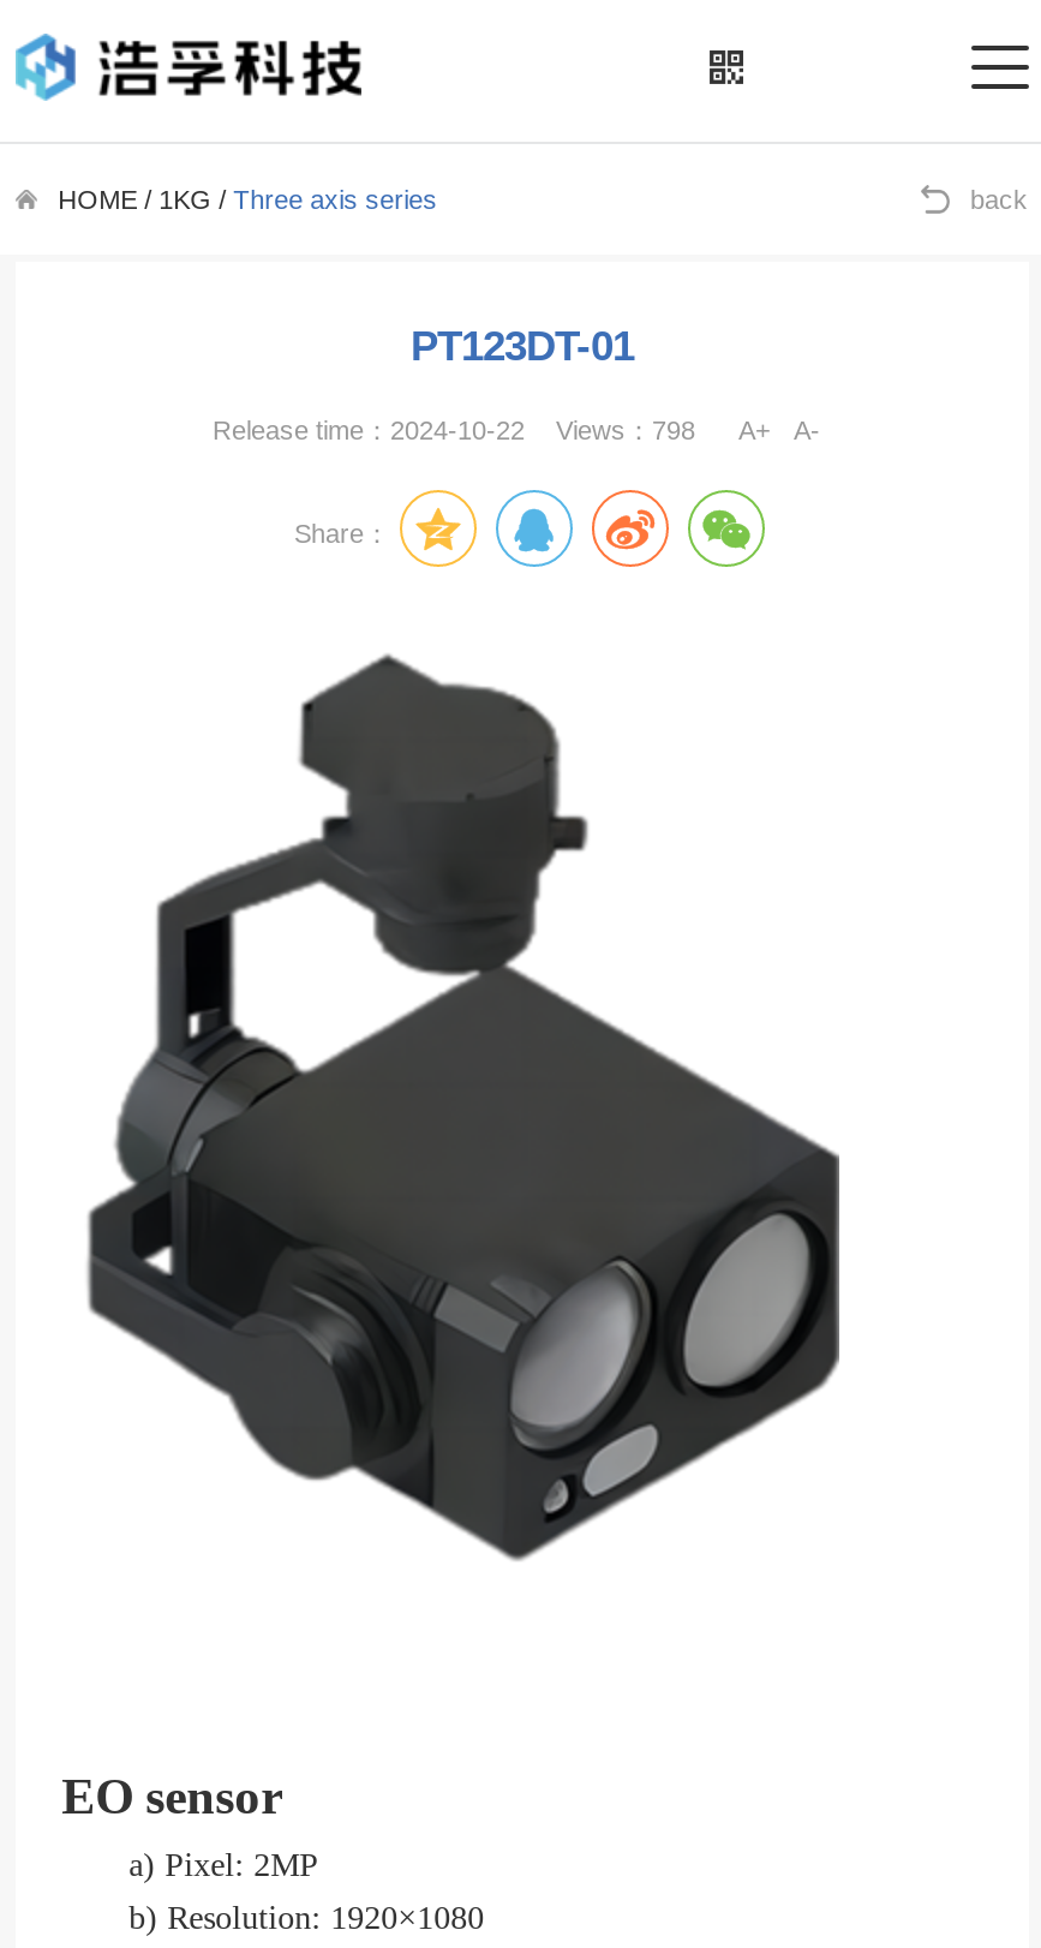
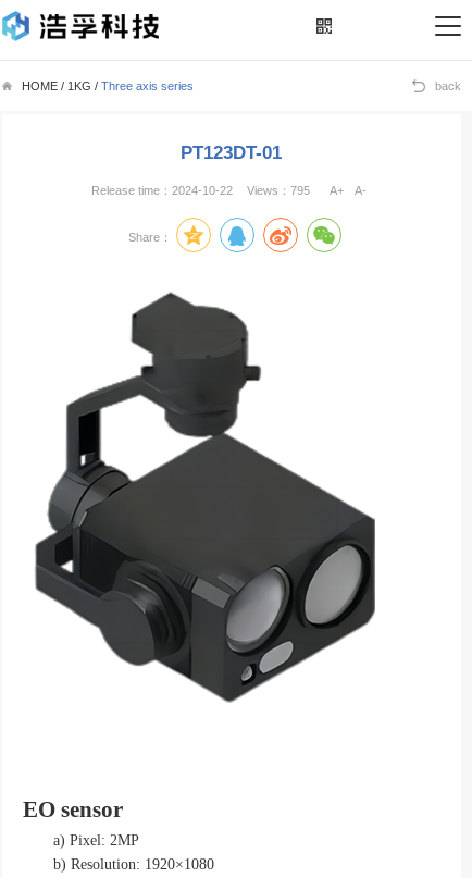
- Release time：2024-10-22 Views：798 A+ A-
+ Release time：2024-10-22 Views：795 A+ A-
